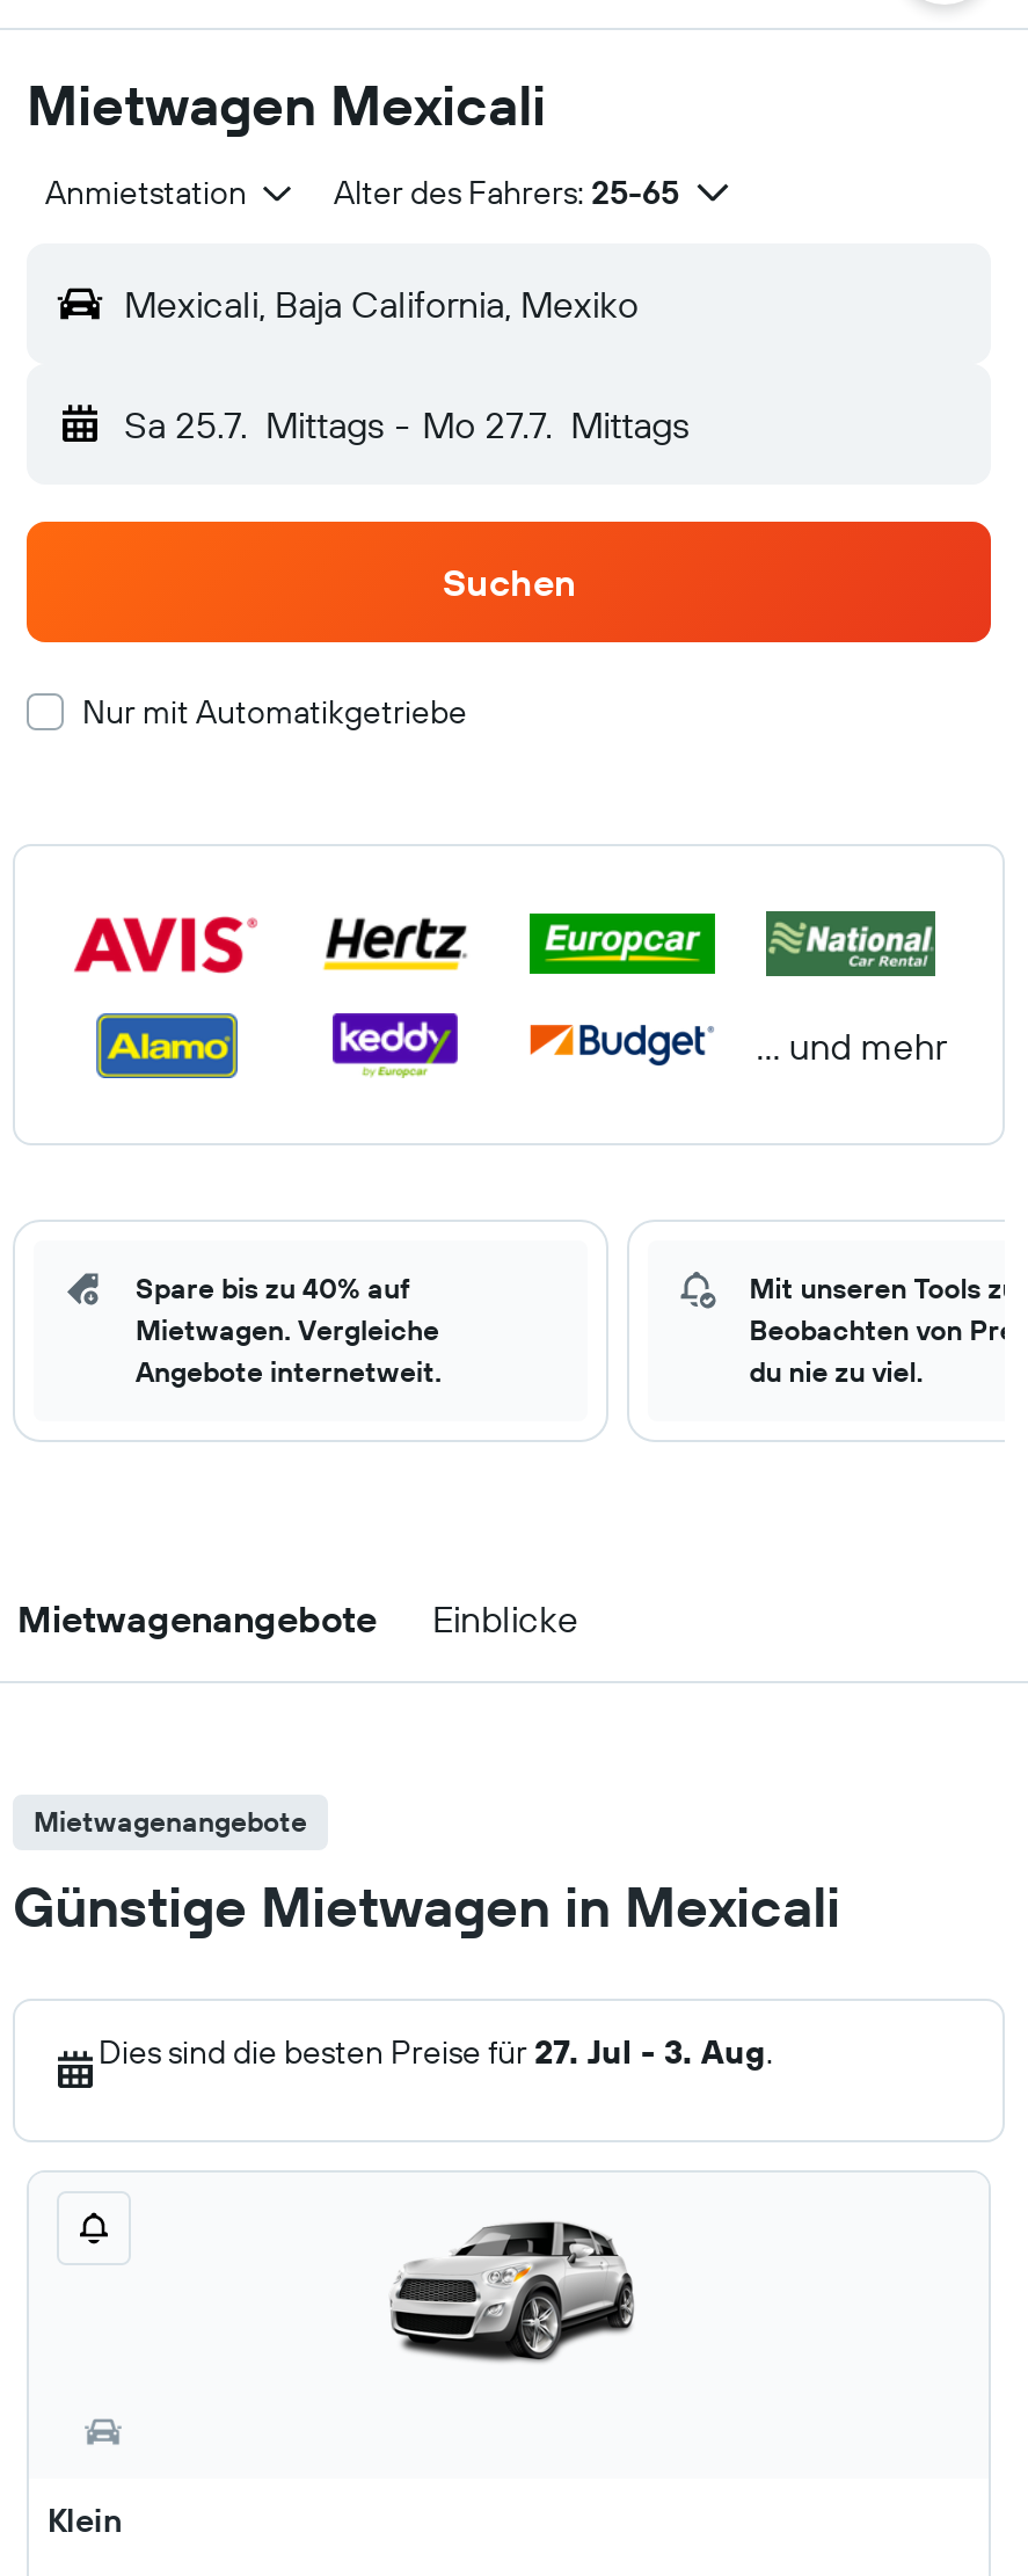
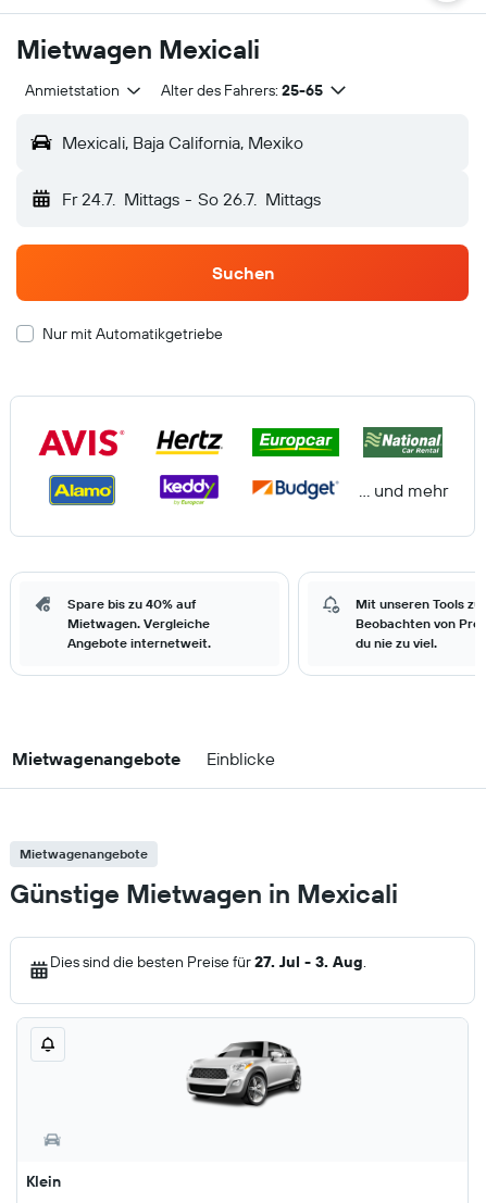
- Sa 25.7. Mittags - Mo 27.7. Mittags
+ Fr 24.7. Mittags - So 26.7. Mittags
